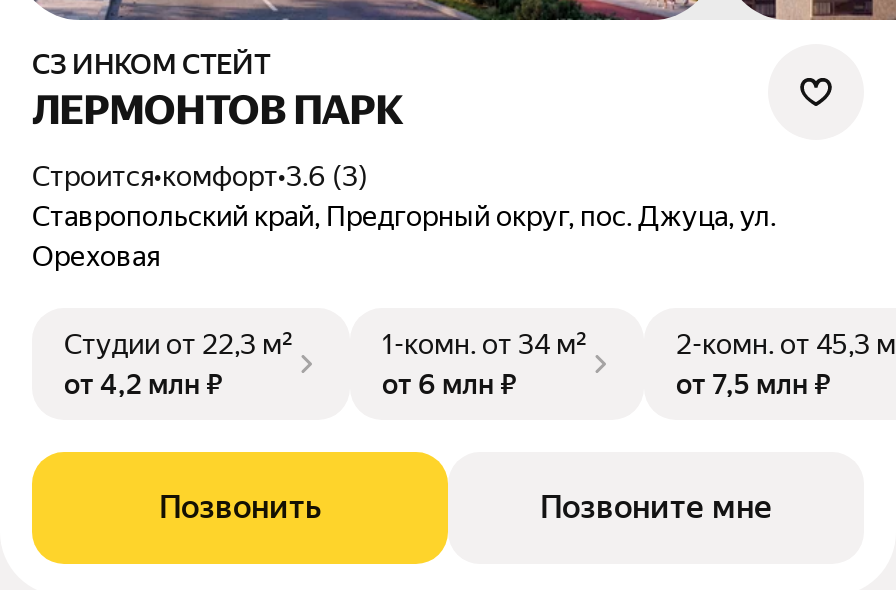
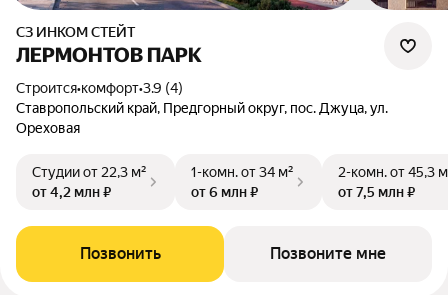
- Строится•комфорт•3.6 (3)
+ Строится•комфорт•3.9 (4)
